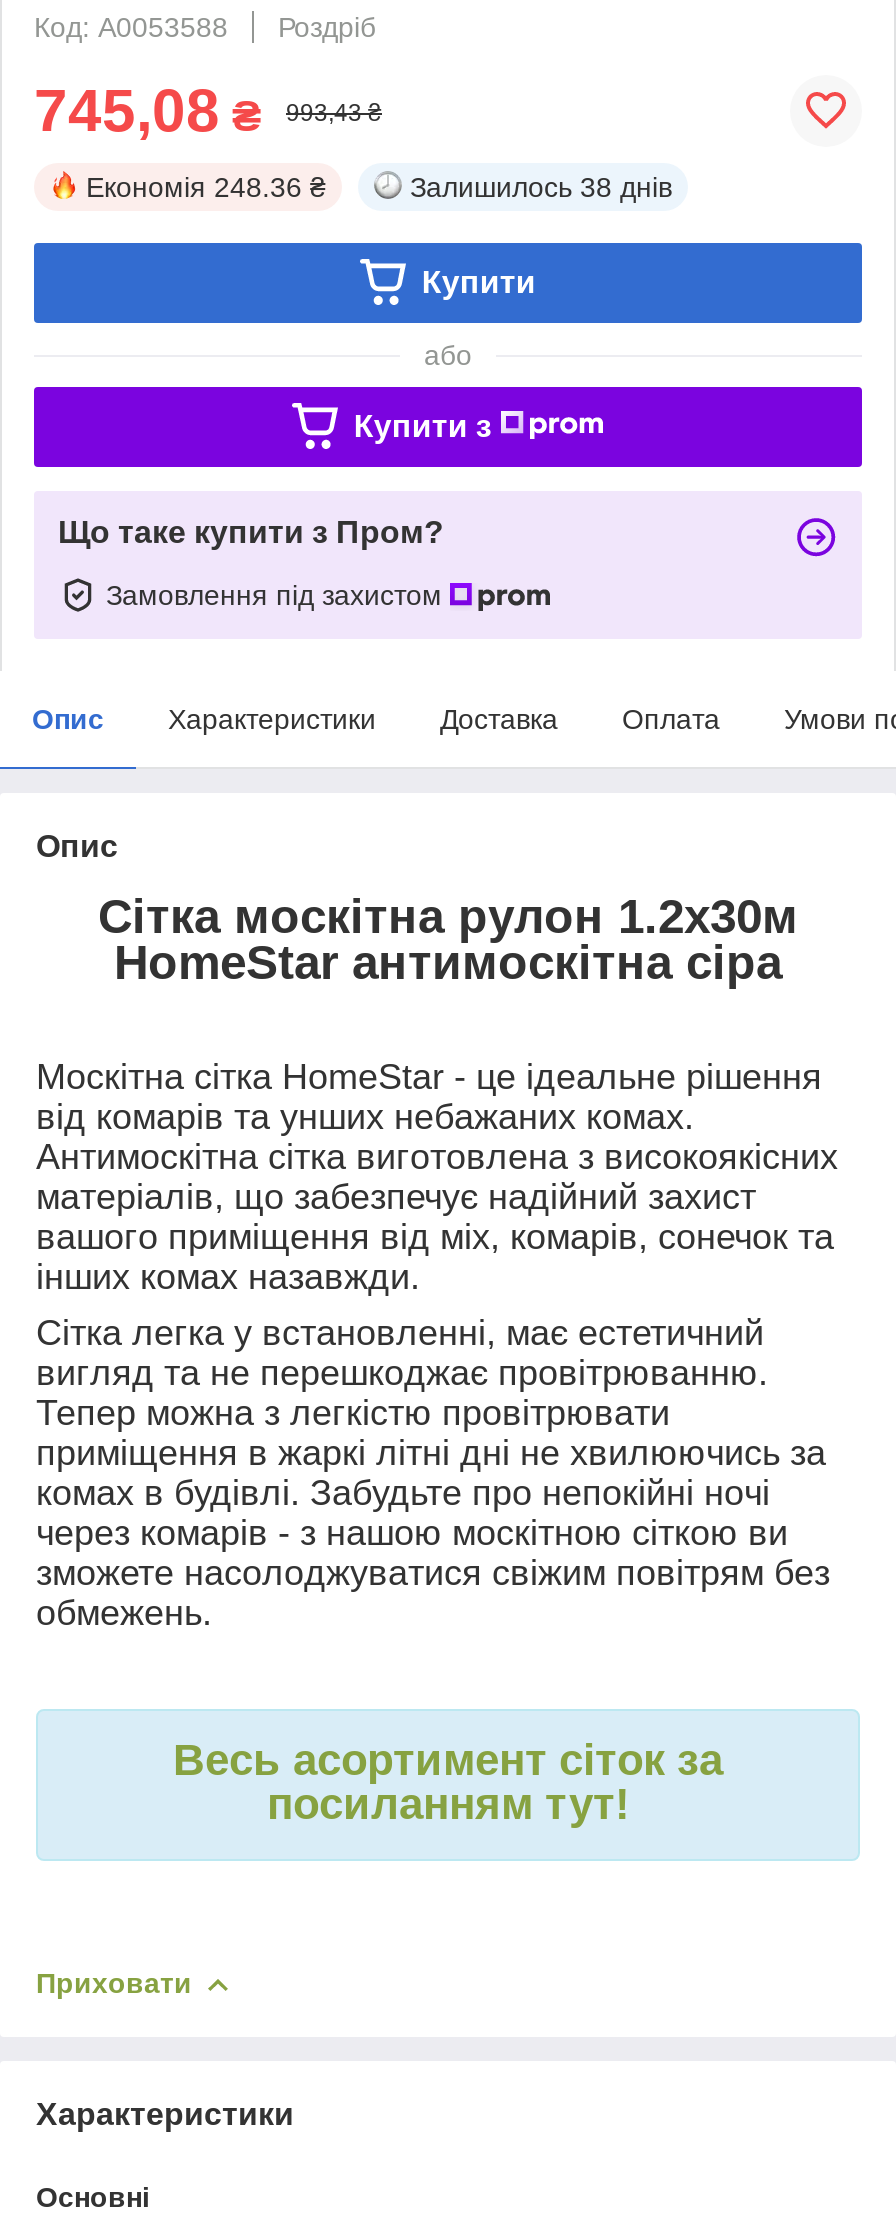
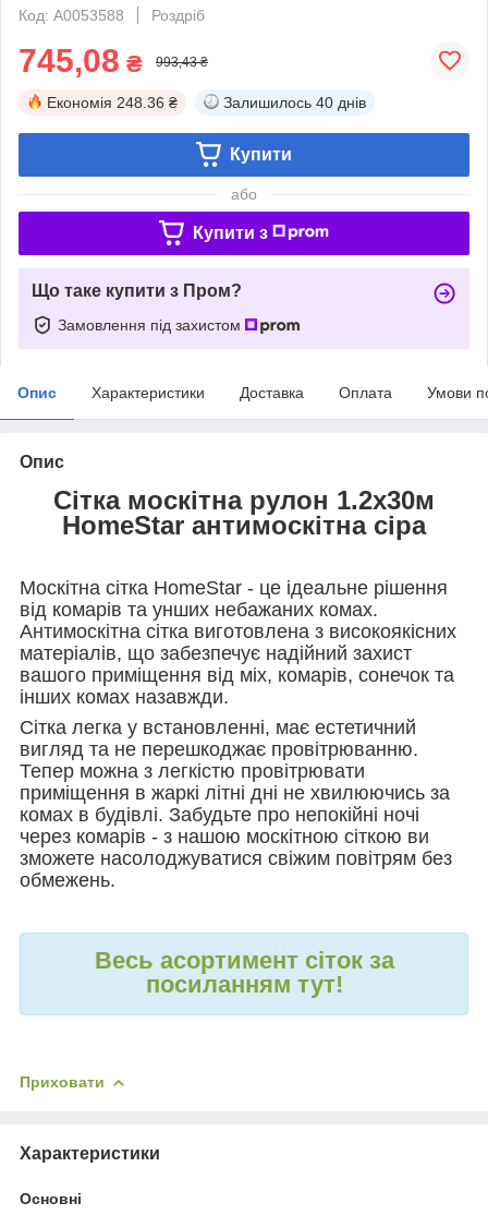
- Залишилось 38 днів
+ Залишилось 40 днів
